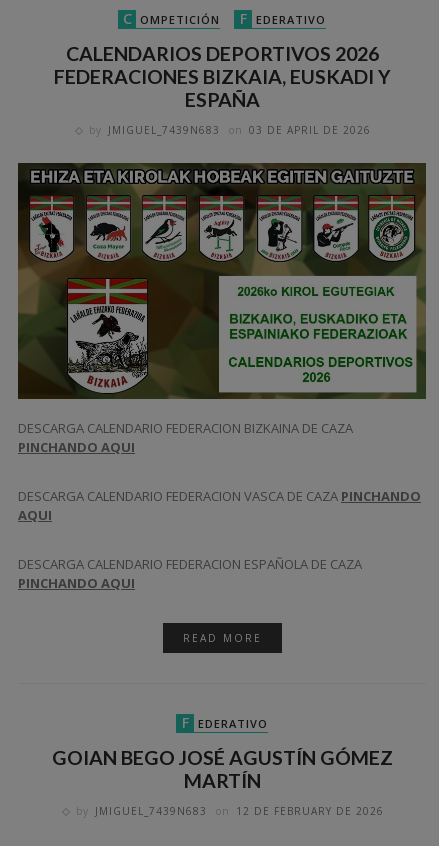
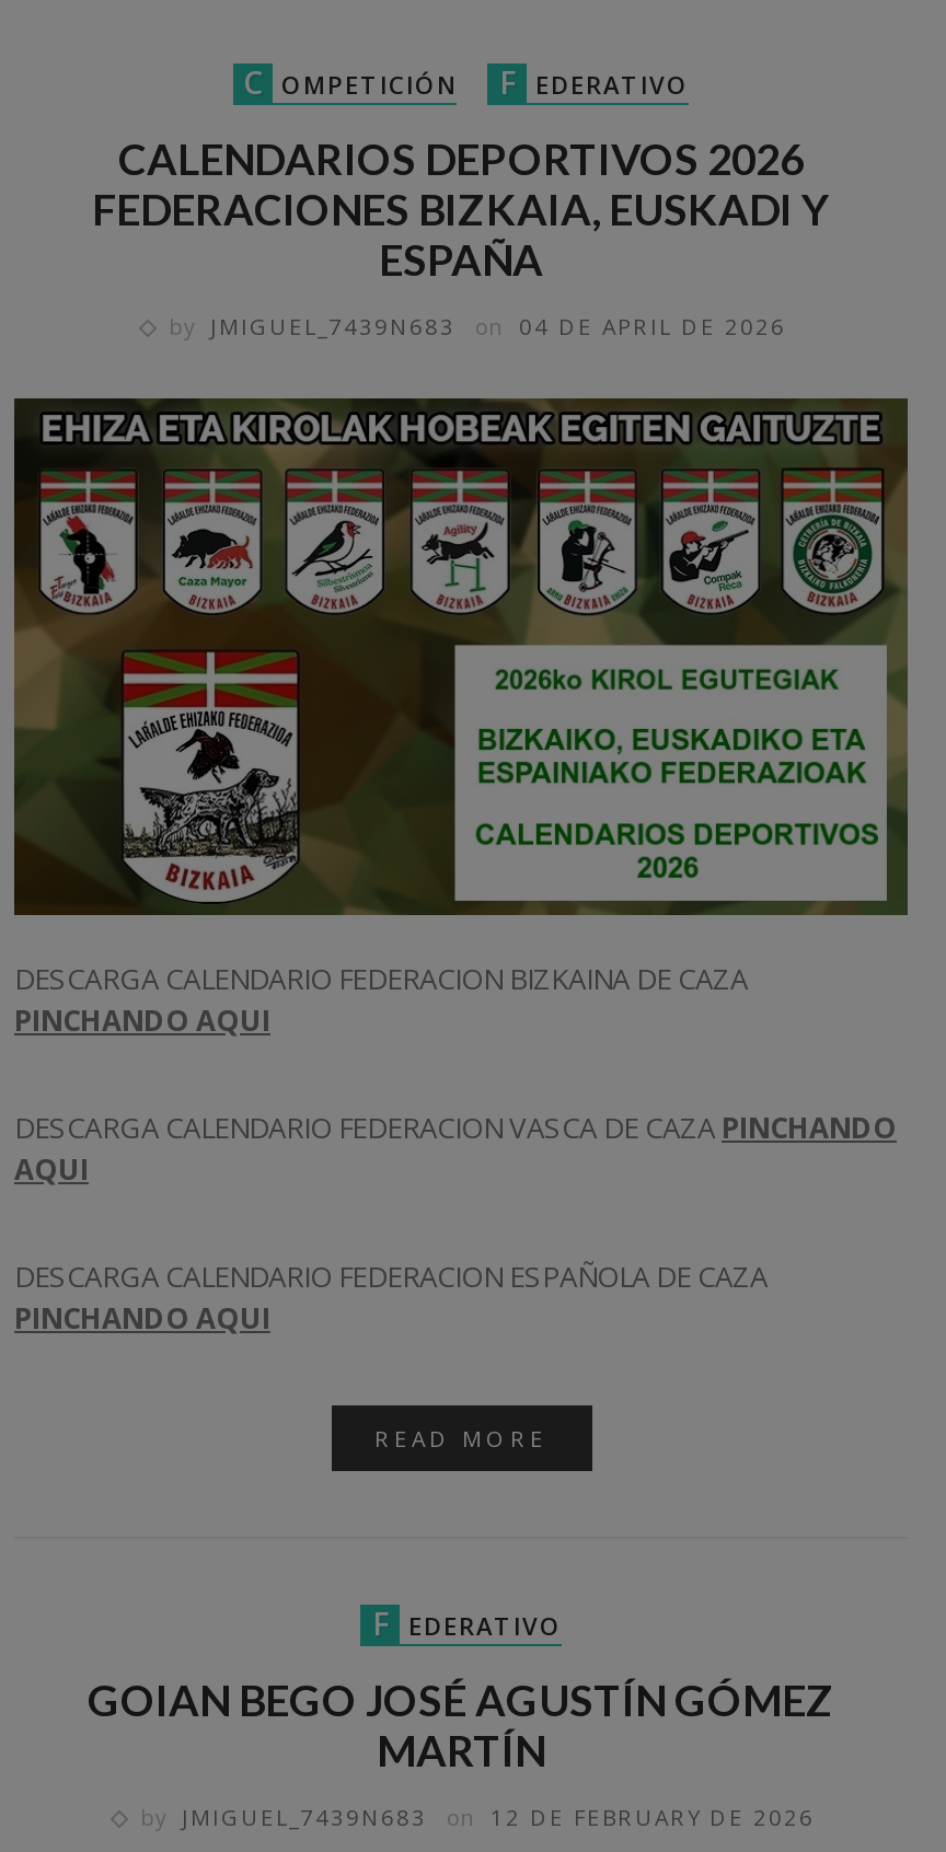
- by JMIGUEL_7439N683 on 03 DE APRIL DE 2026
+ by JMIGUEL_7439N683 on 04 DE APRIL DE 2026
